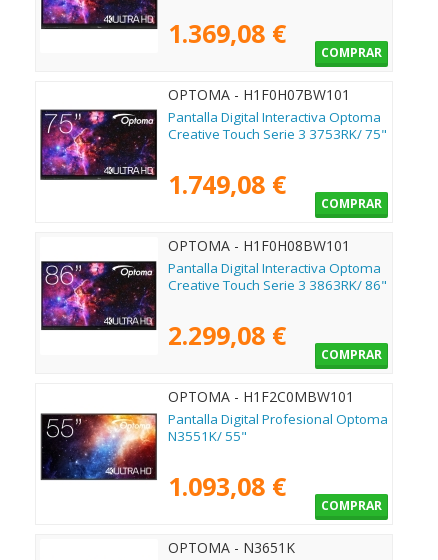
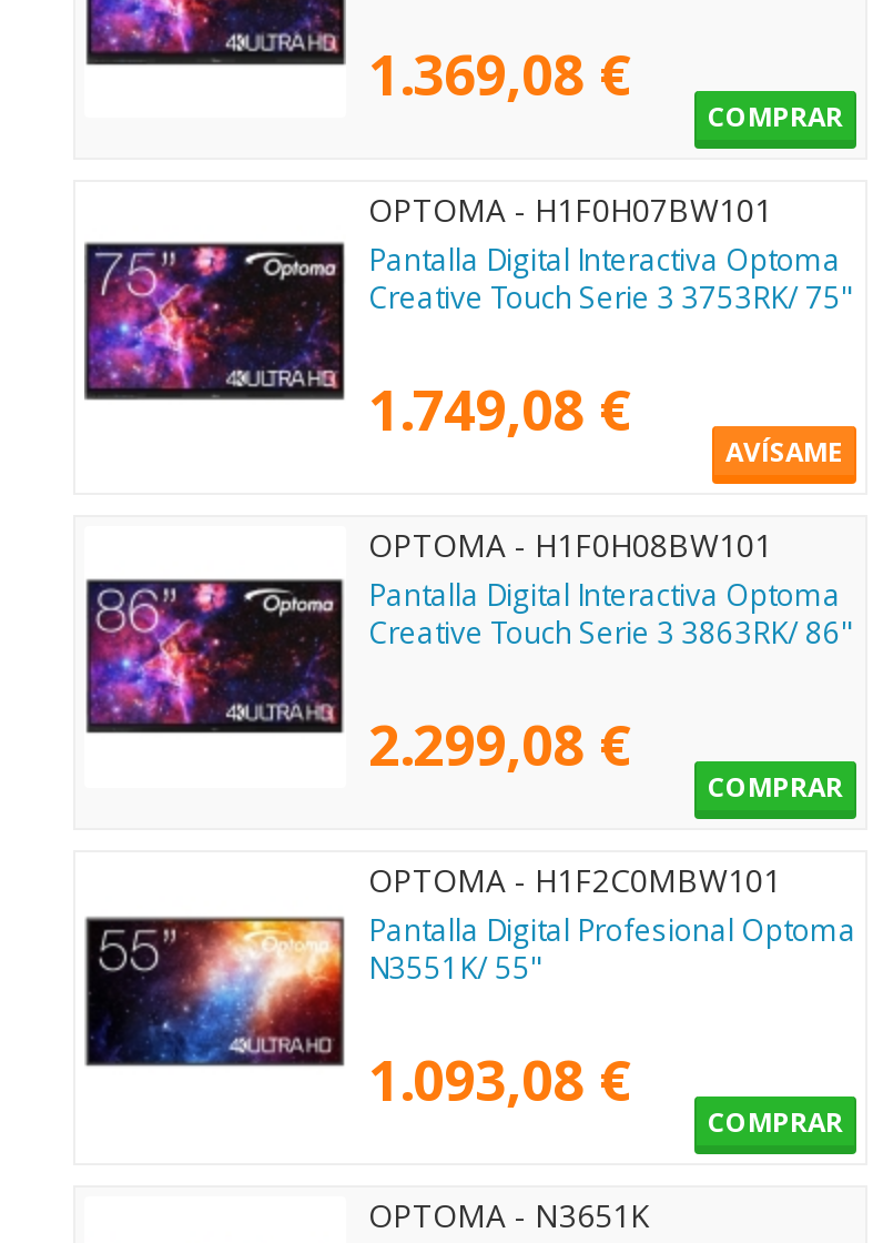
- COMPRAR
+ AVÍSAME
